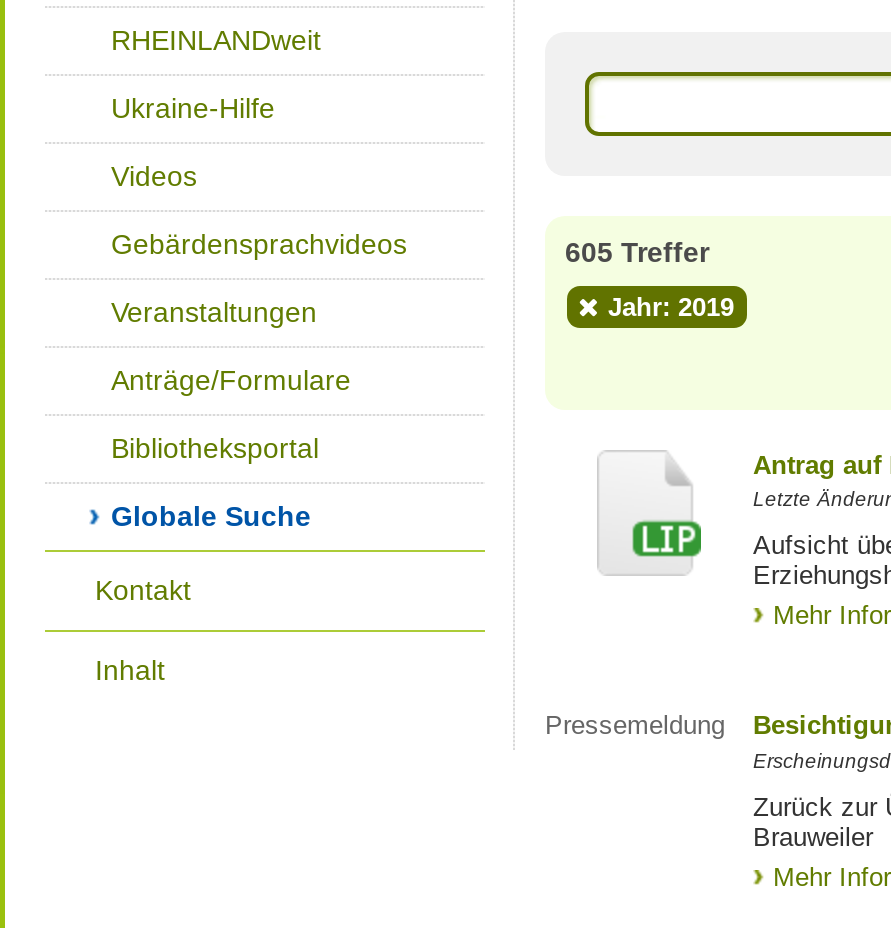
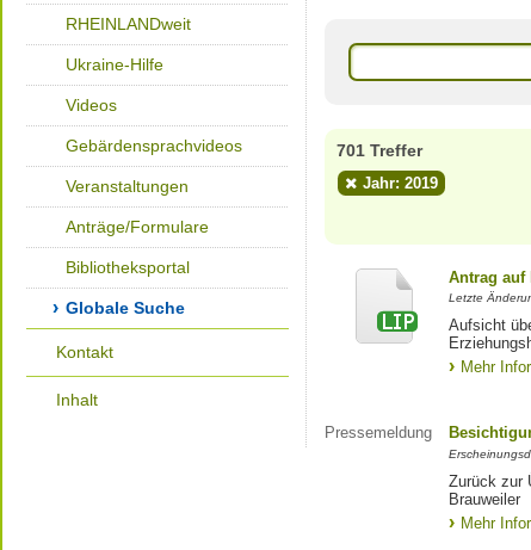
- 605 Treffer
+ 701 Treffer
